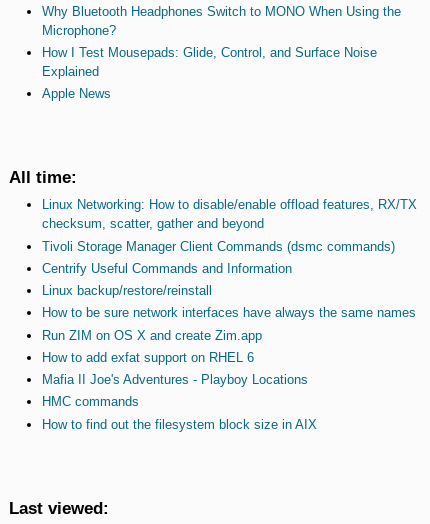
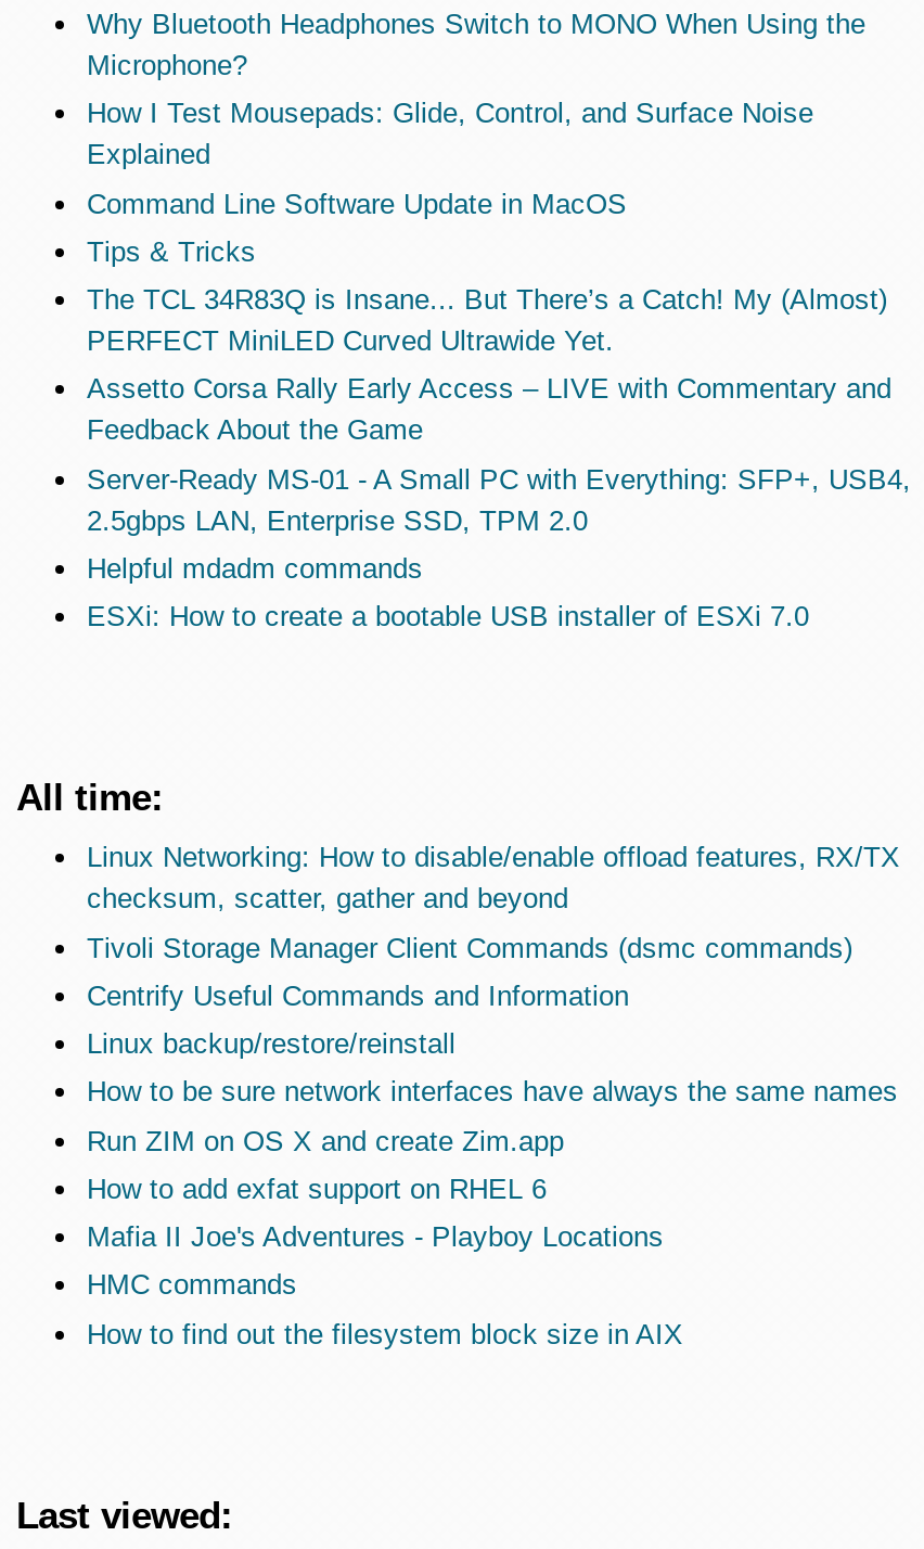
- Apple News
+ Command Line Software Update in MacOS
+ Tips & Tricks
+ The TCL 34R83Q is Insane... But There’s a Catch! My (Almost)
+ PERFECT MiniLED Curved Ultrawide Yet.
+ Assetto Corsa Rally Early Access – LIVE with Commentary and
+ Feedback About the Game
+ Server-Ready MS-01 - A Small PC with Everything: SFP+, USB4,
+ 2.5gbps LAN, Enterprise SSD, TPM 2.0
+ Helpful mdadm commands
+ ESXi: How to create a bootable USB installer of ESXi 7.0
